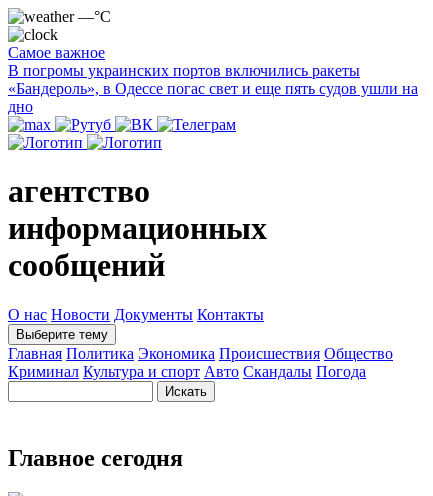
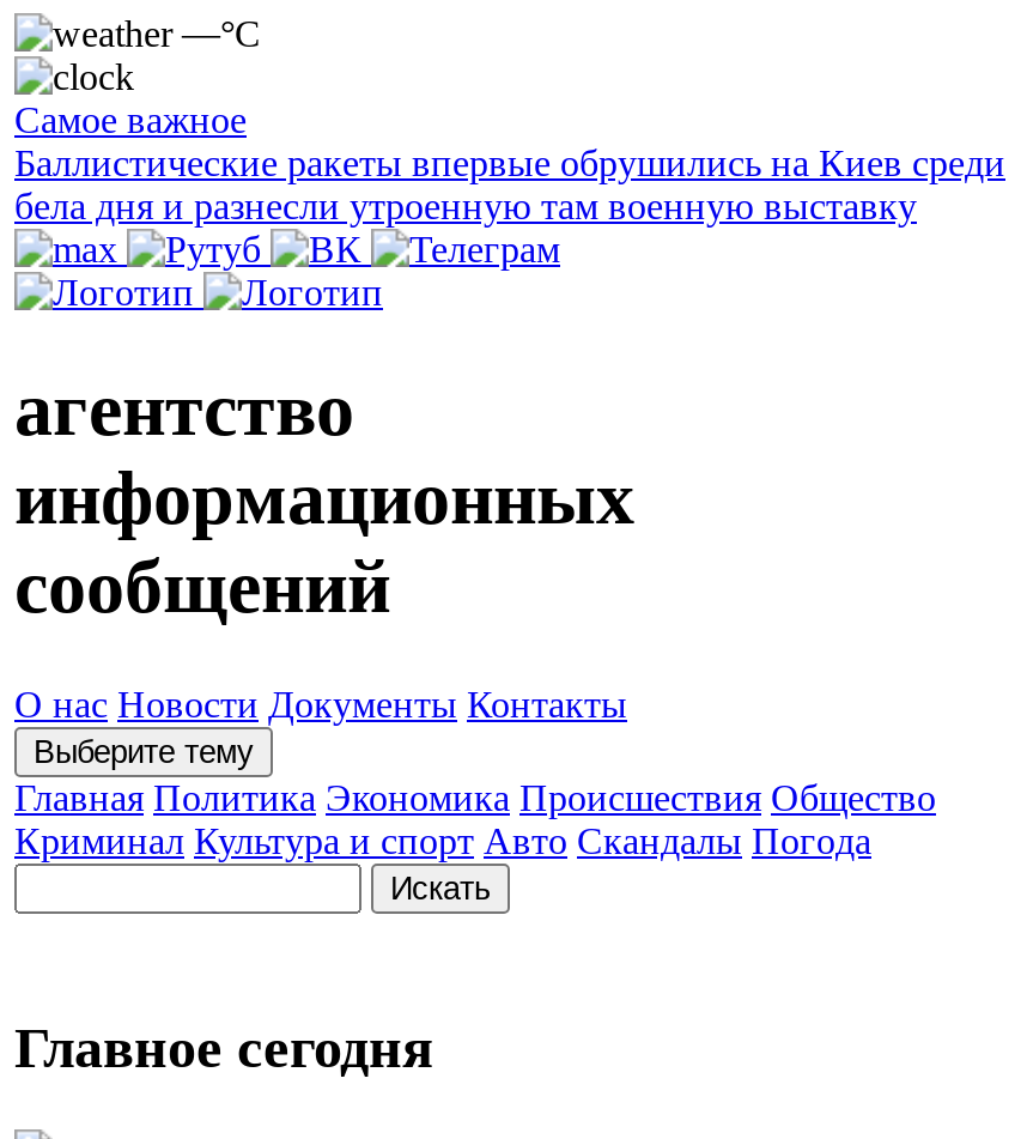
- В погромы украинских портов включились ракеты
- «Бандероль», в Одессе погас свет и еще пять судов ушли на
- дно
+ Баллистические ракеты впервые обрушились на Киев среди
+ бела дня и разнесли утроенную там военную выставку
